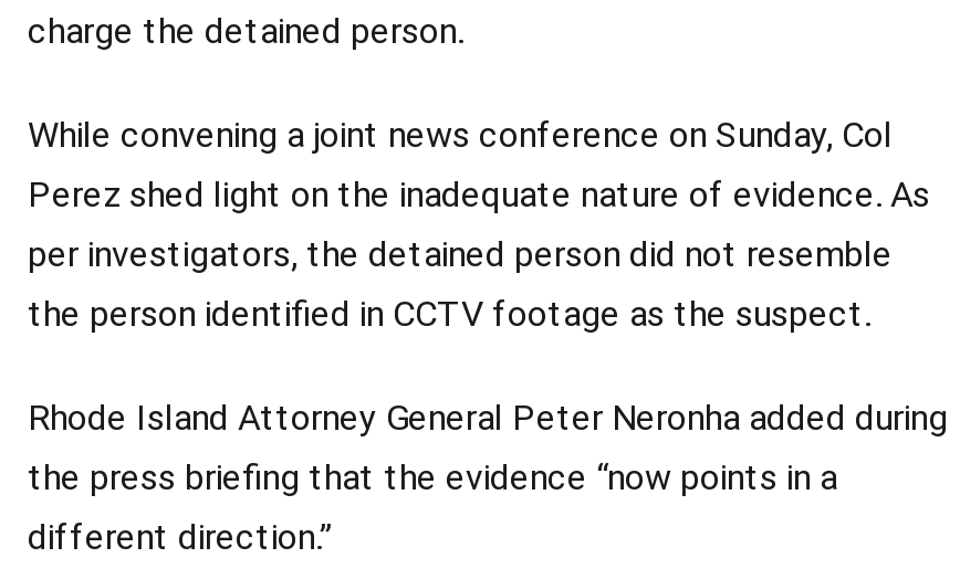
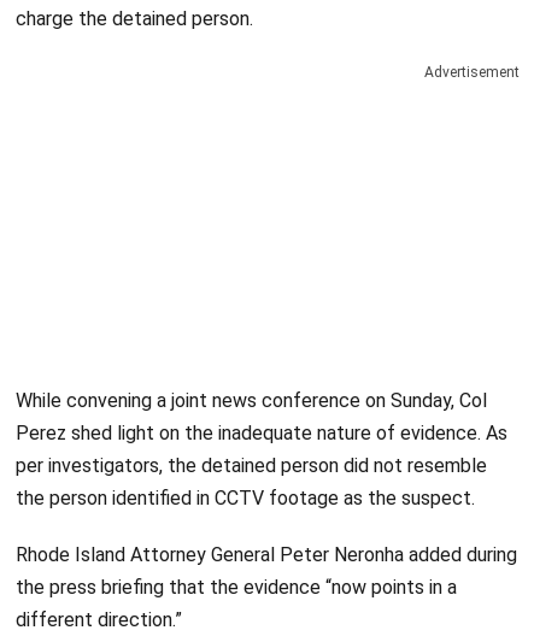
+ Advertisement
